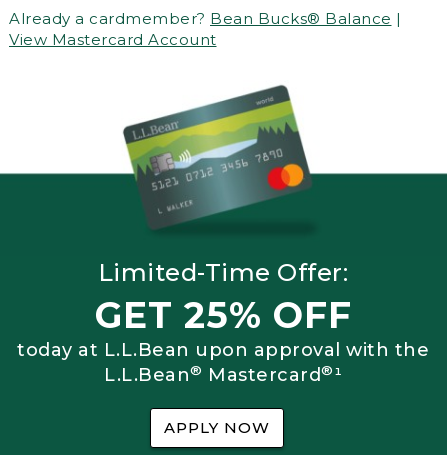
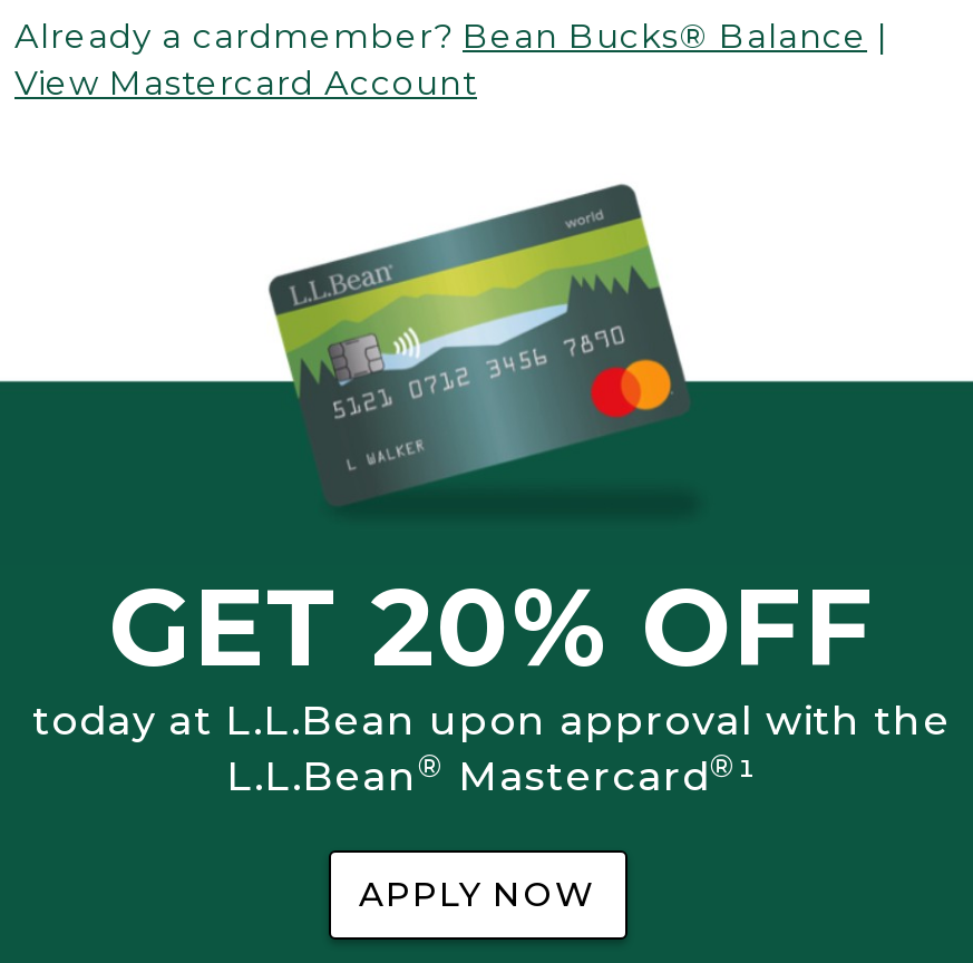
- Limited-Time Offer:
- GET 25% OFF
+ GET 20% OFF
